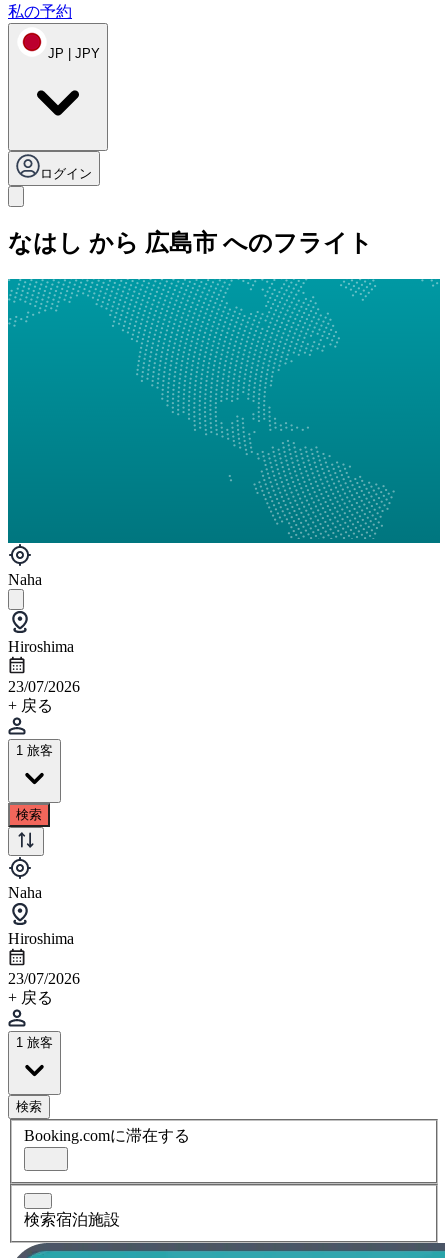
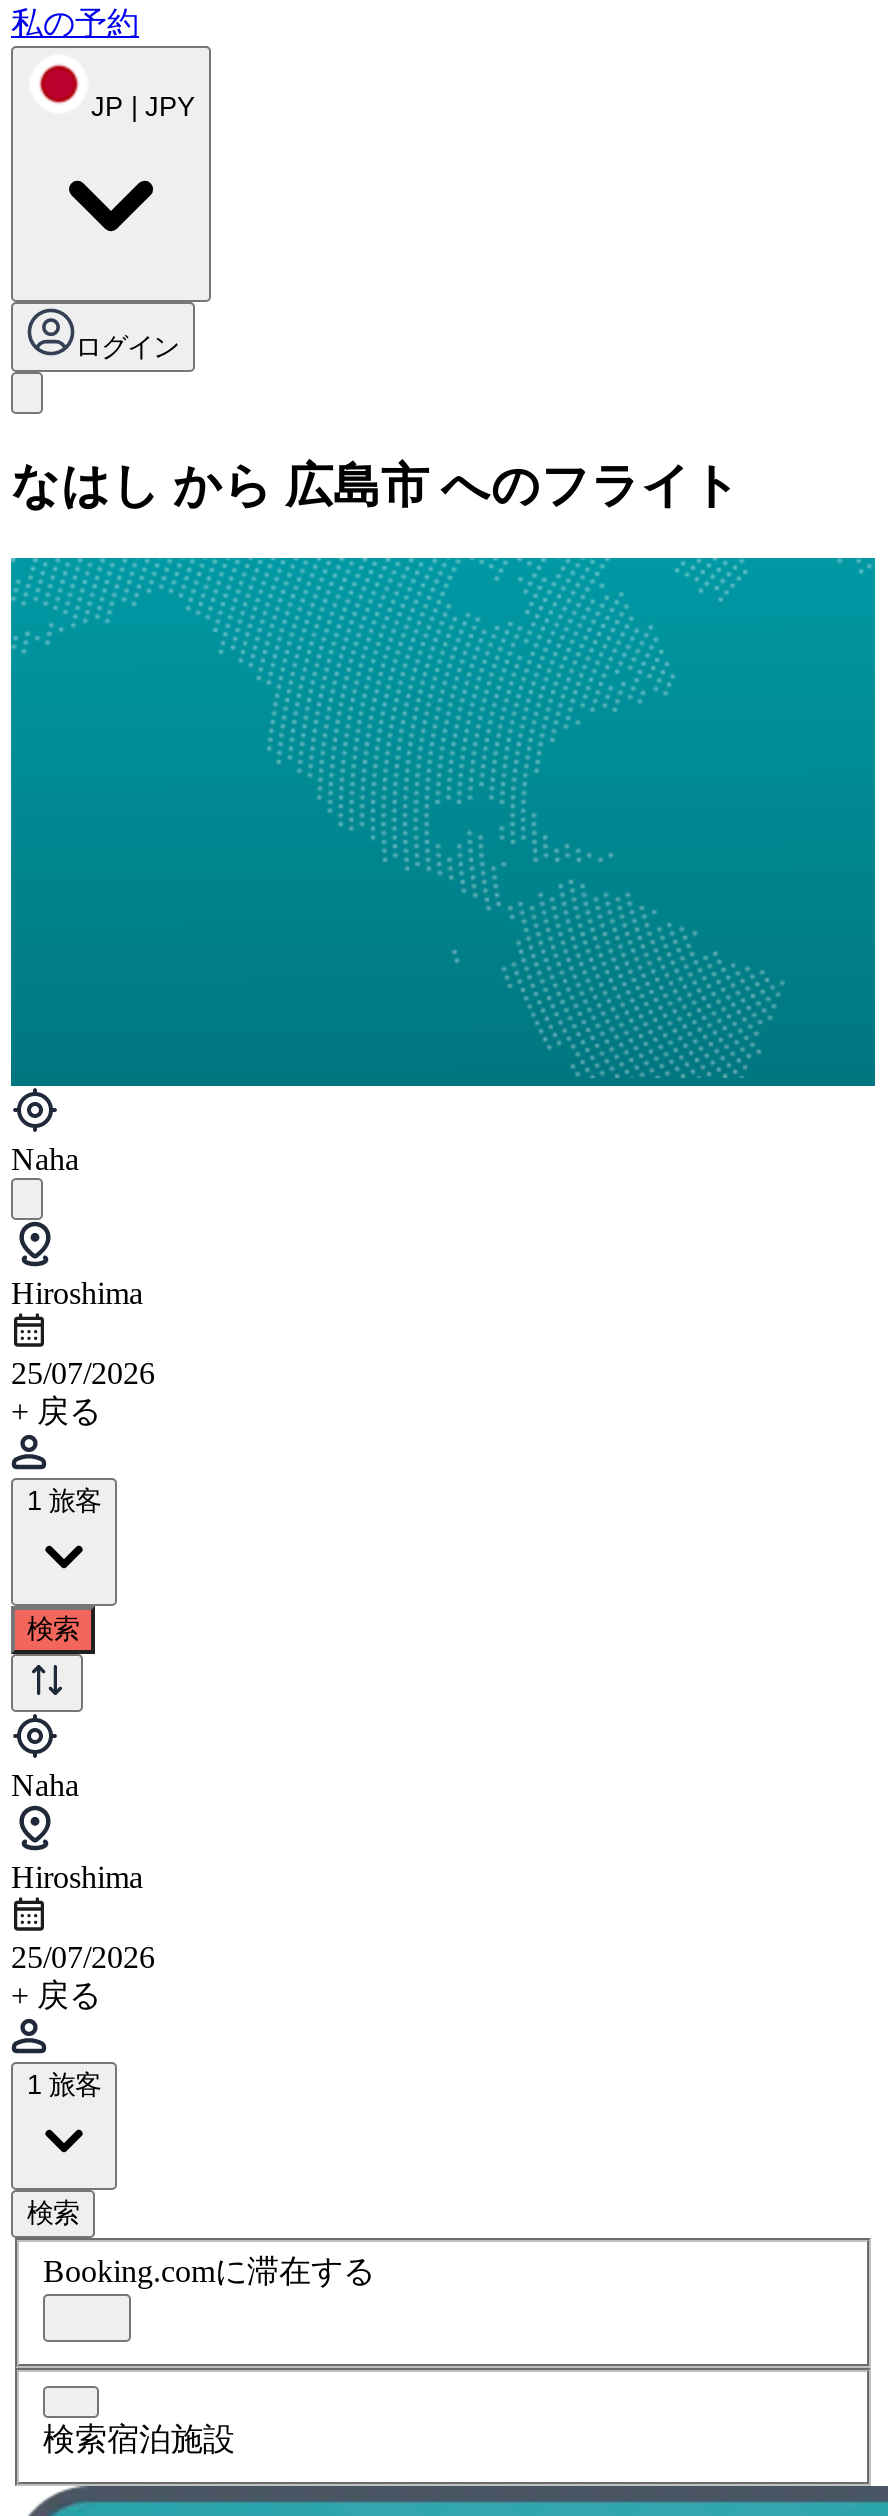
- 23/07/2026
+ 25/07/2026

- 23/07/2026
+ 25/07/2026
